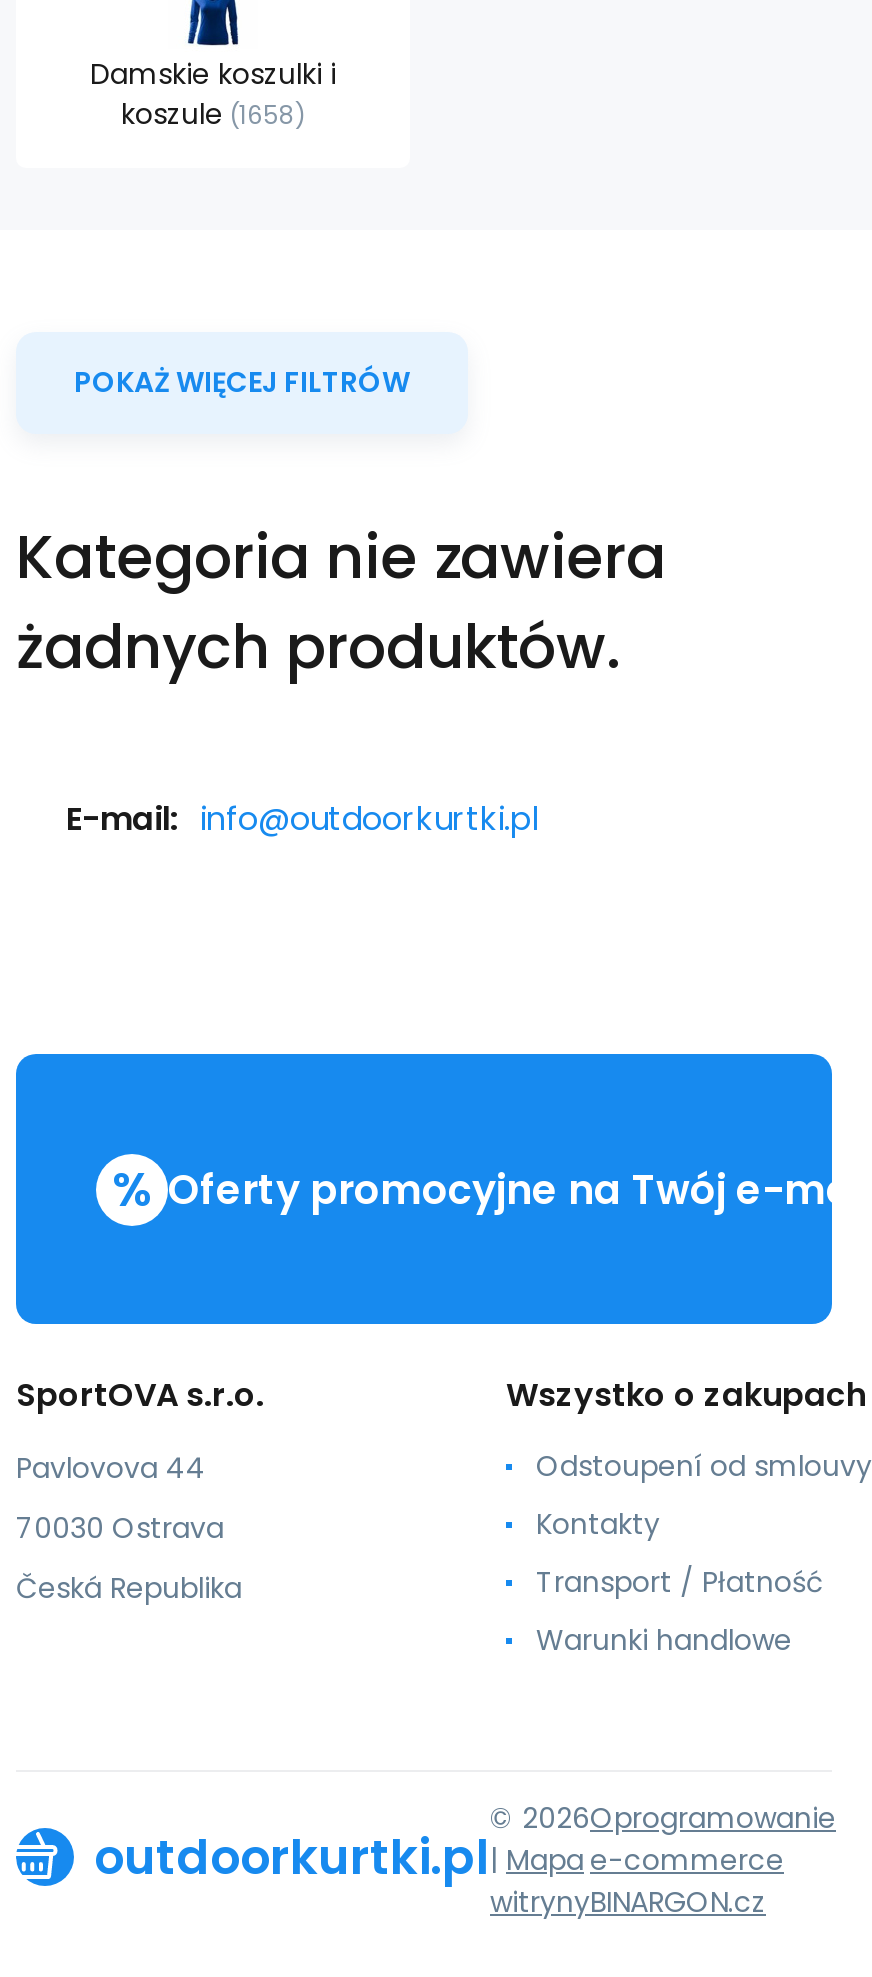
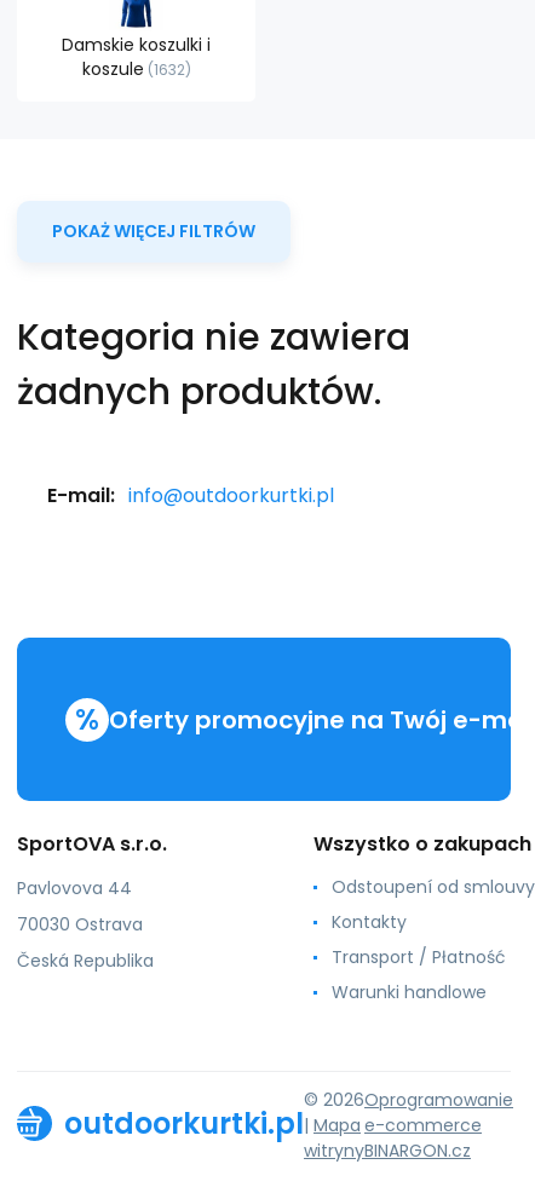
- koszule 1658
+ koszule 1632
